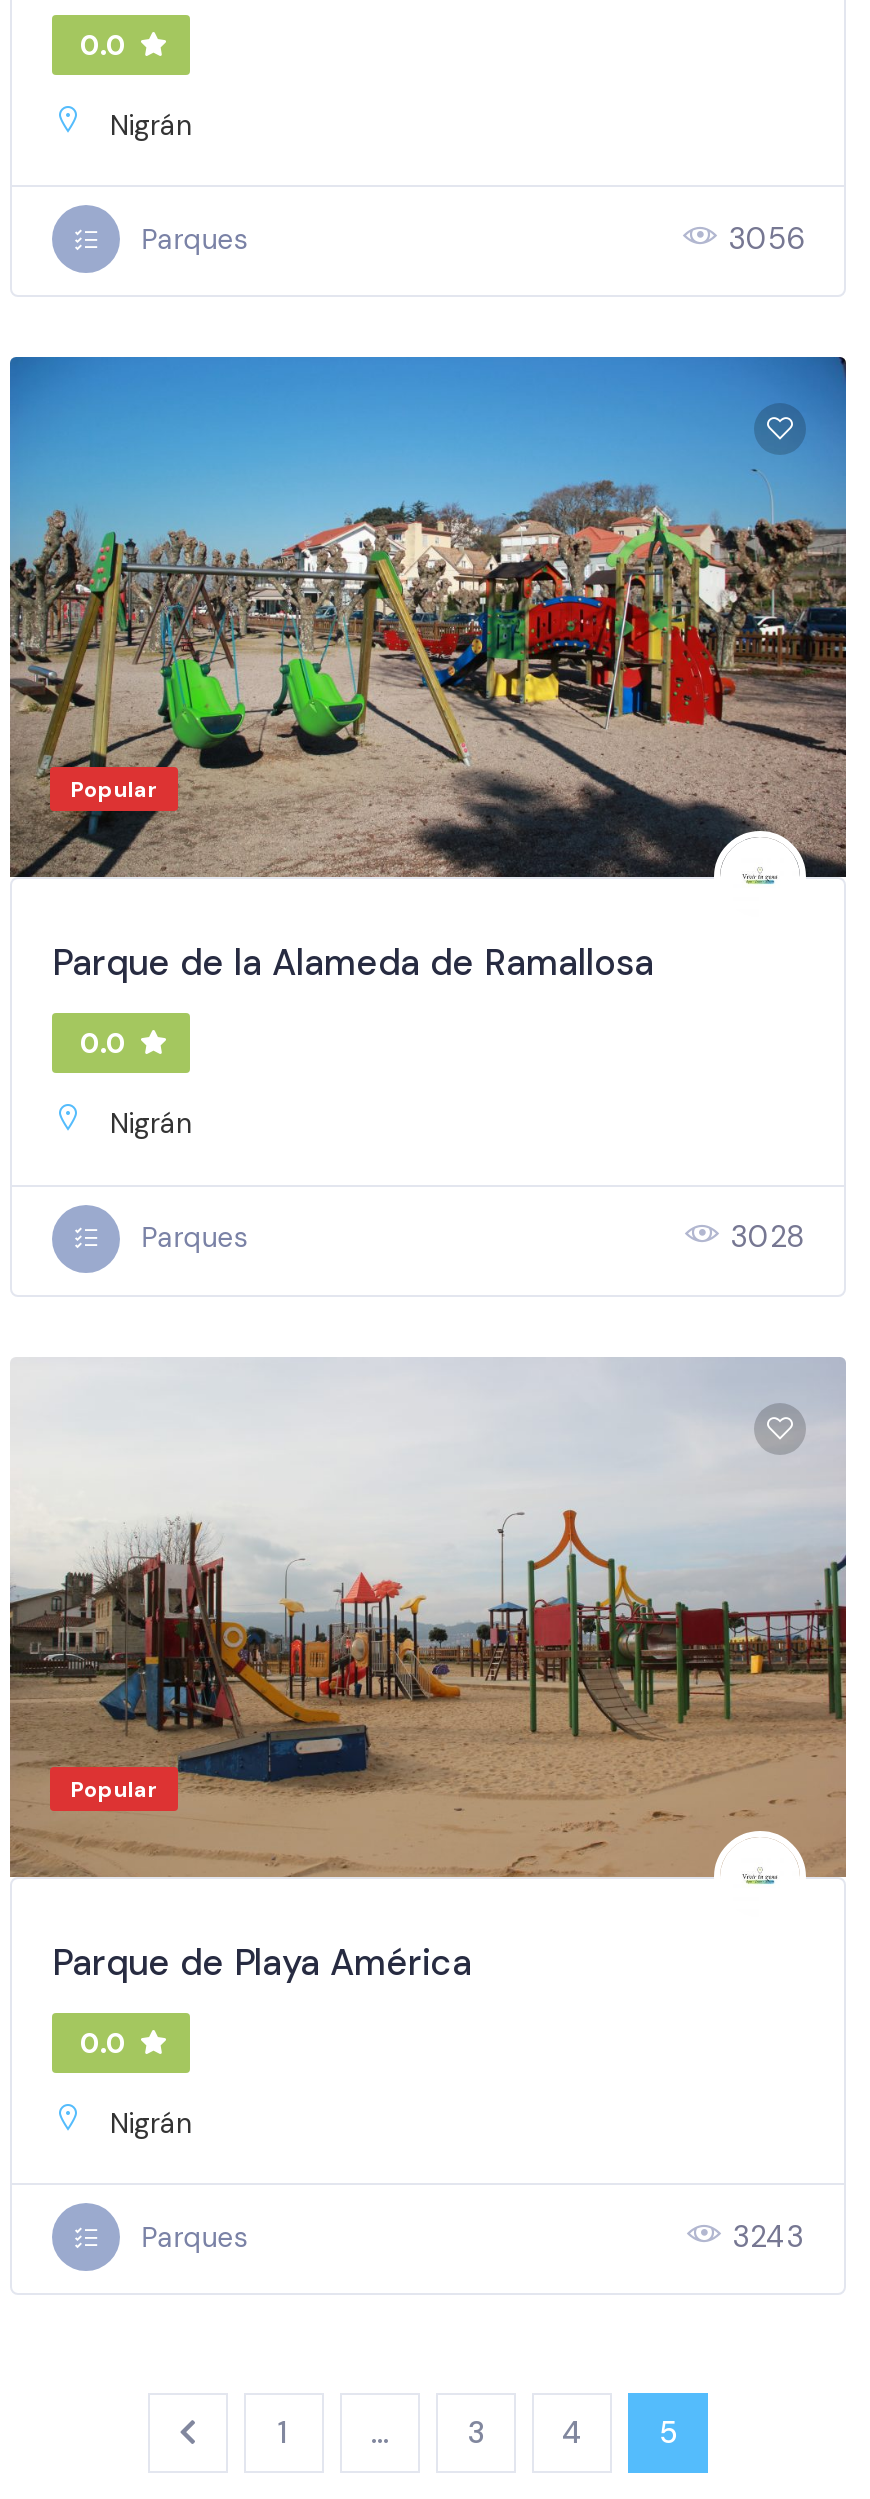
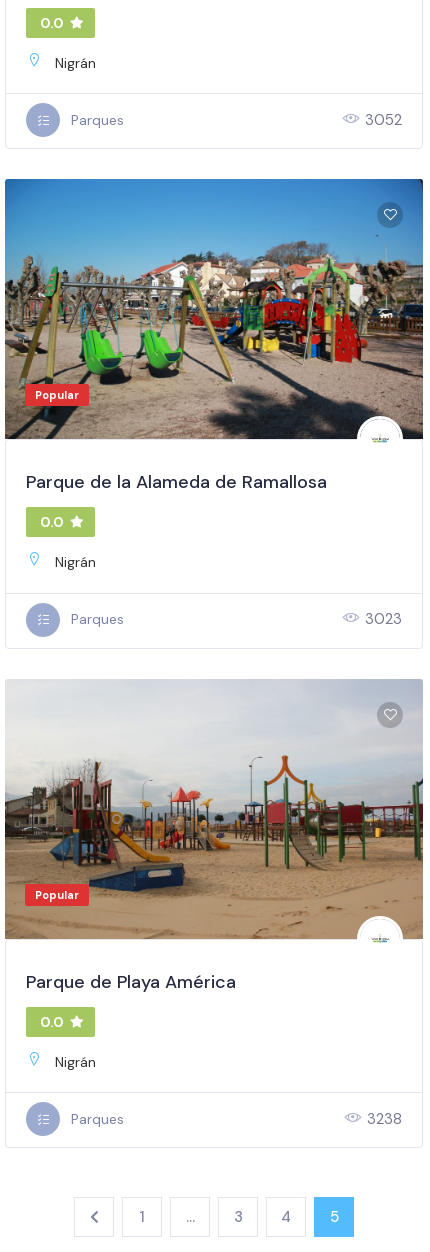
- 3056
+ 3052

- 3028
+ 3023

- 3243
+ 3238
